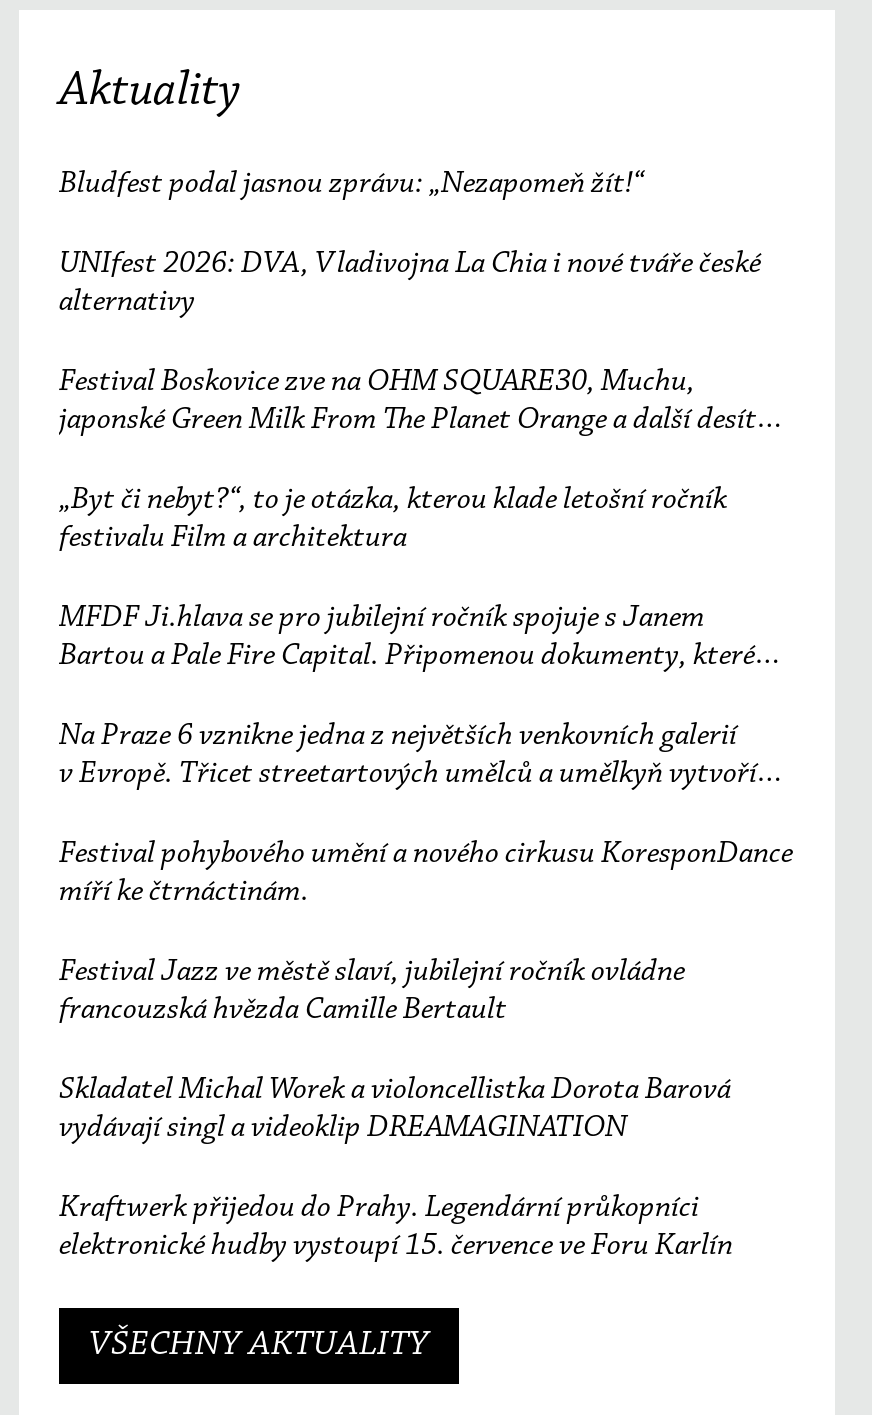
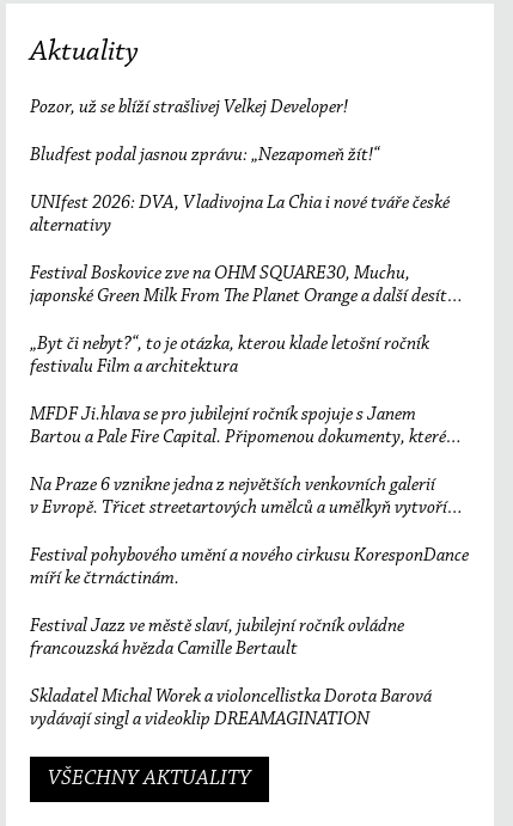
+ Pozor, už se blíží strašlivej Velkej Developer!

moved down: Bludfest podal jasnou zprávu: „Nezapomeň žít!“ | UNIfest 2026: DVA, Vladivojna La Chia i nové tváře české | alternativy | ... | francouzská hvězda Camille Bertault | Skladatel Michal Worek a violoncellistka Dorota Barová

- Kraftwerk přijedou do Prahy. Legendární průkopníci
- elektronické hudby vystoupí 15. července ve Foru Karlín
